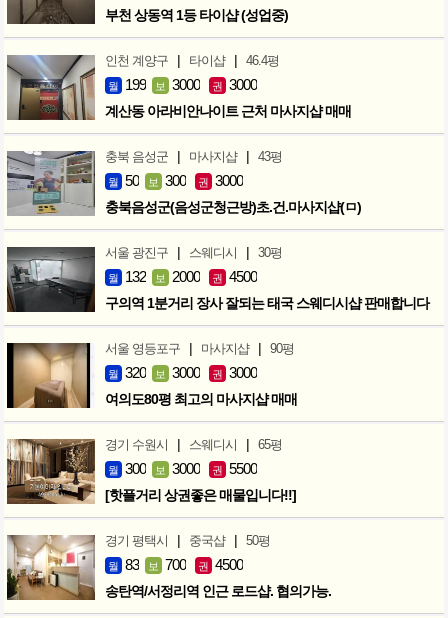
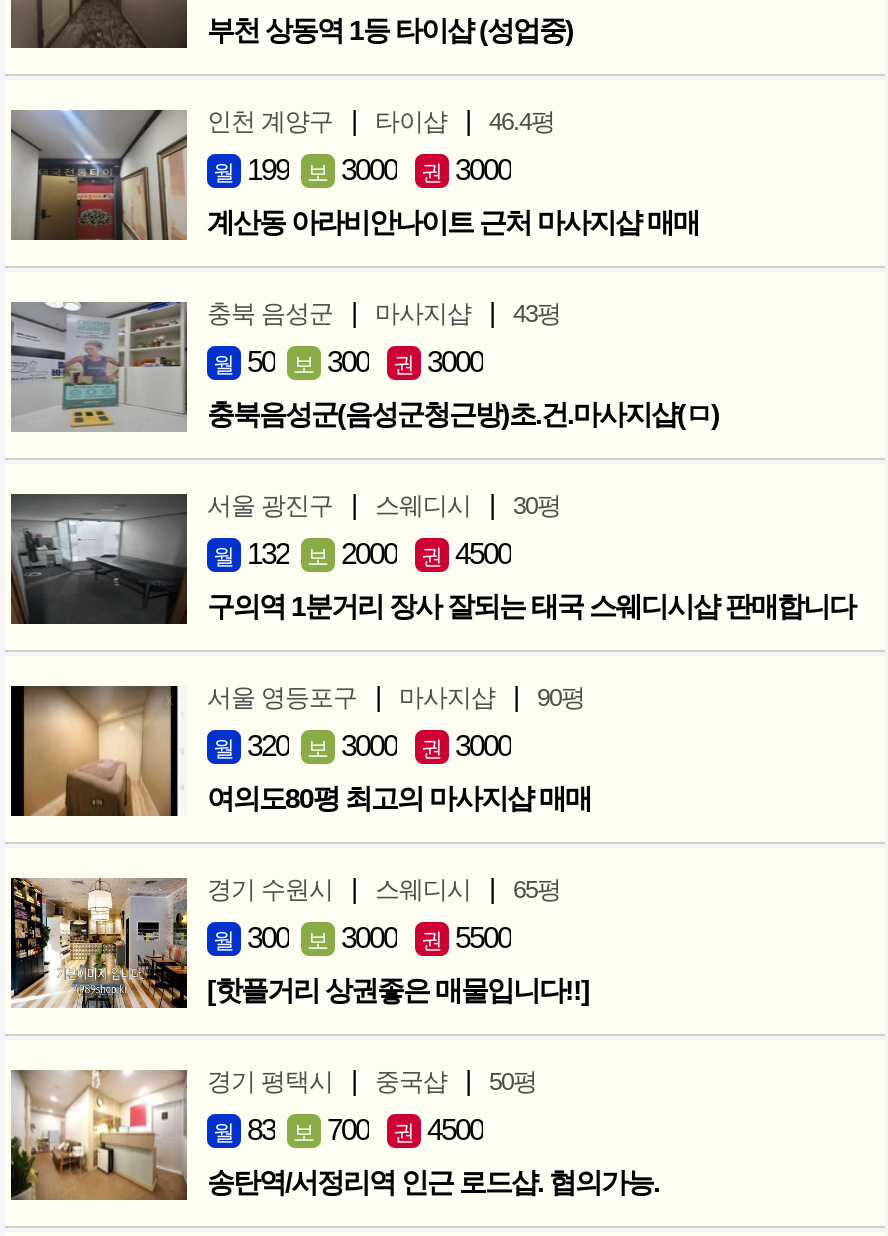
- [image]
+ [image]
